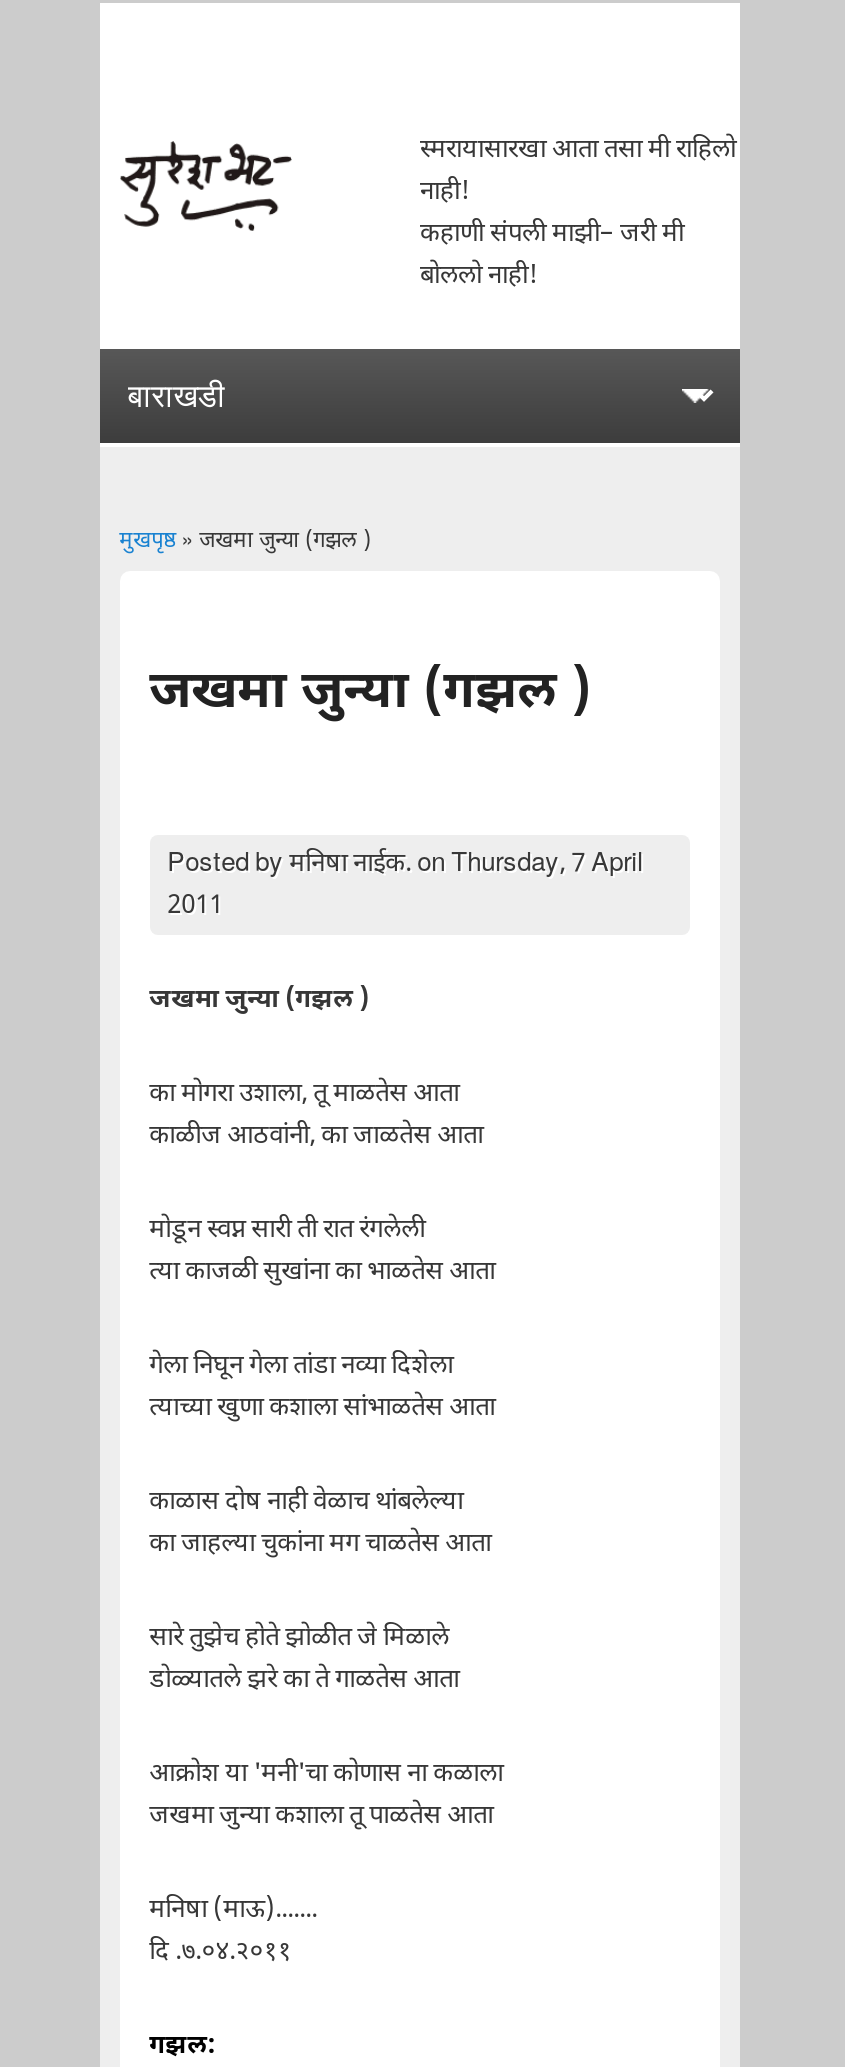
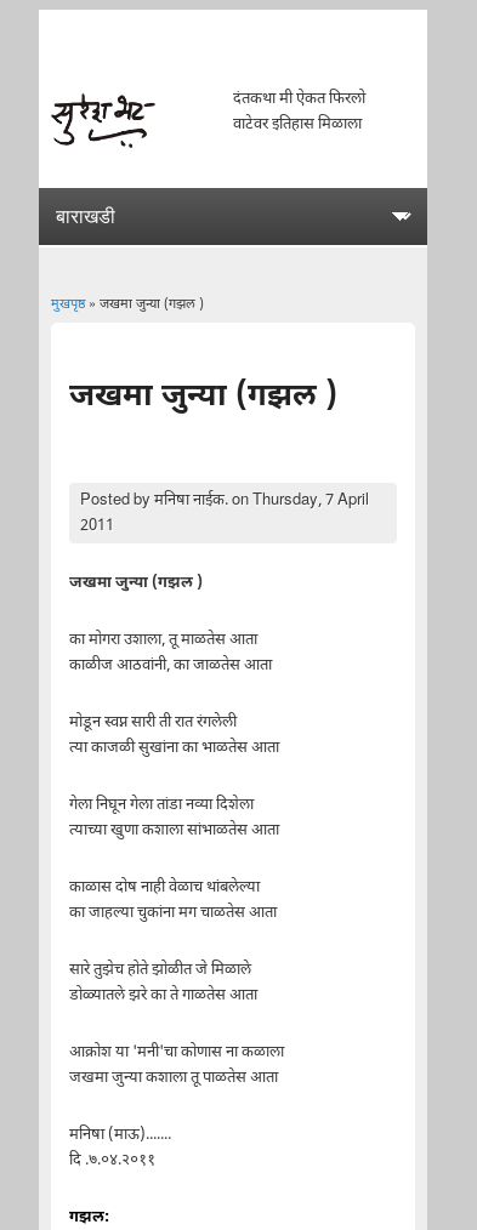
- स्मरायासारखा आता तसा मी राहिलो
- नाही!
- कहाणी संपली माझी– जरी मी
- बोललो नाही!
+ दंतकथा मी ऐकत फिरलो
+ वाटेवर इतिहास मिळाला
